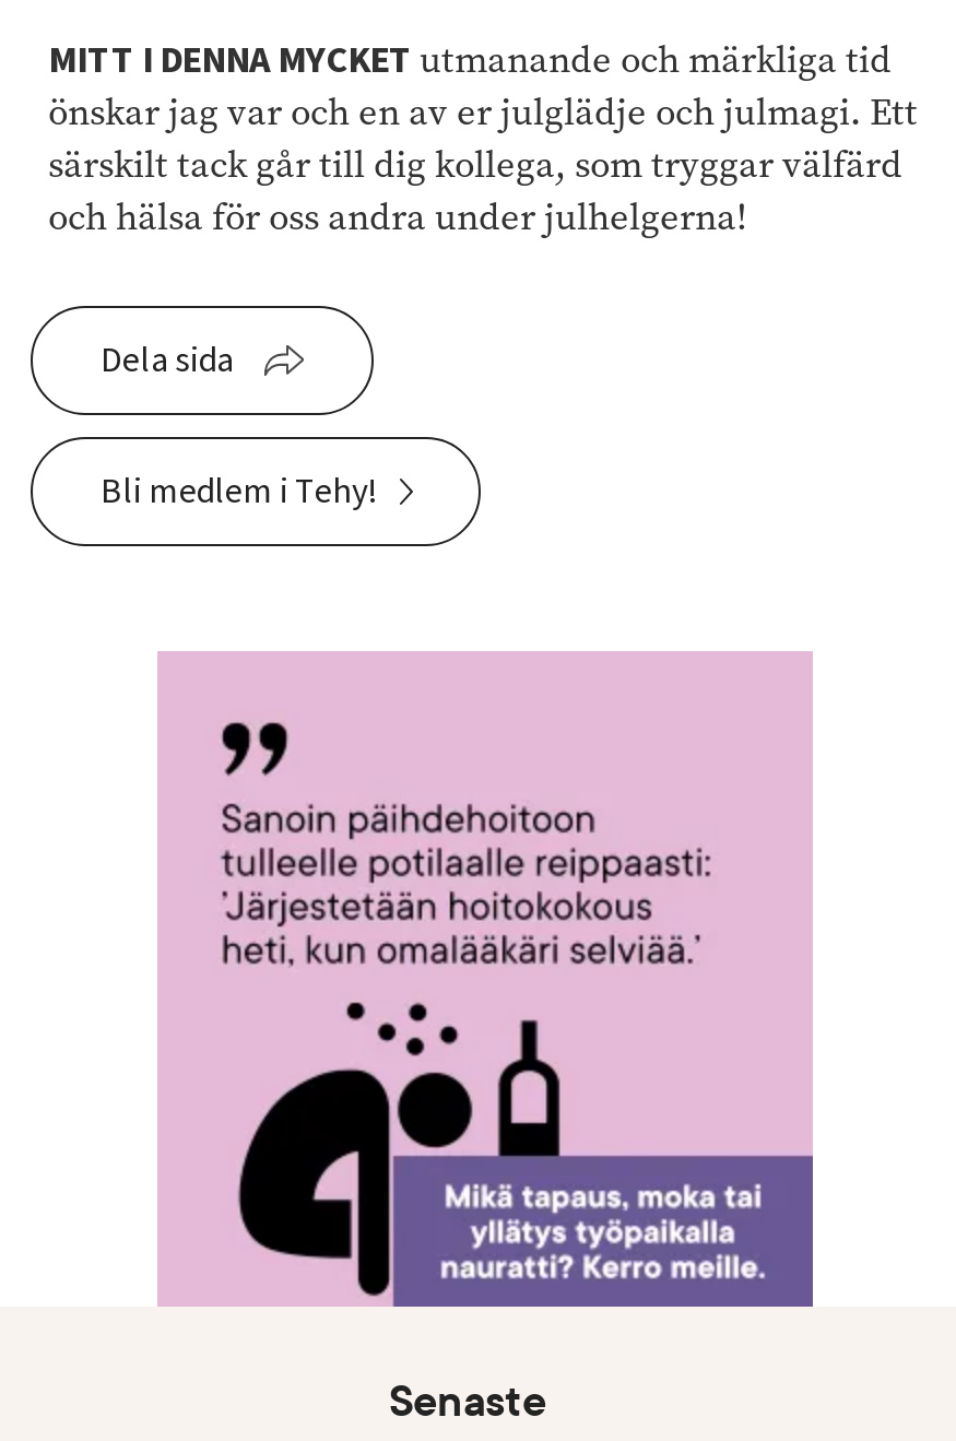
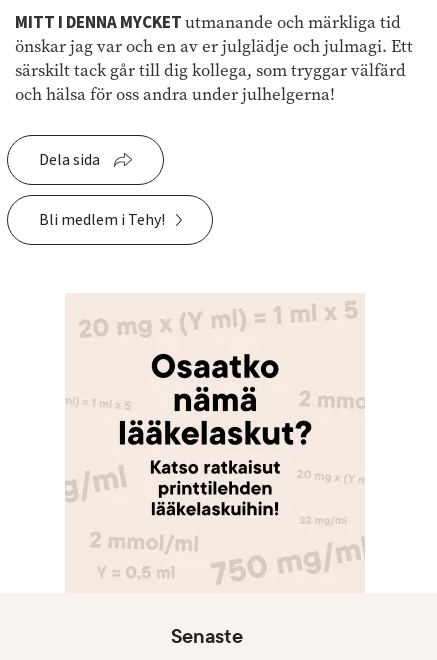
- [image]
+ [image]
